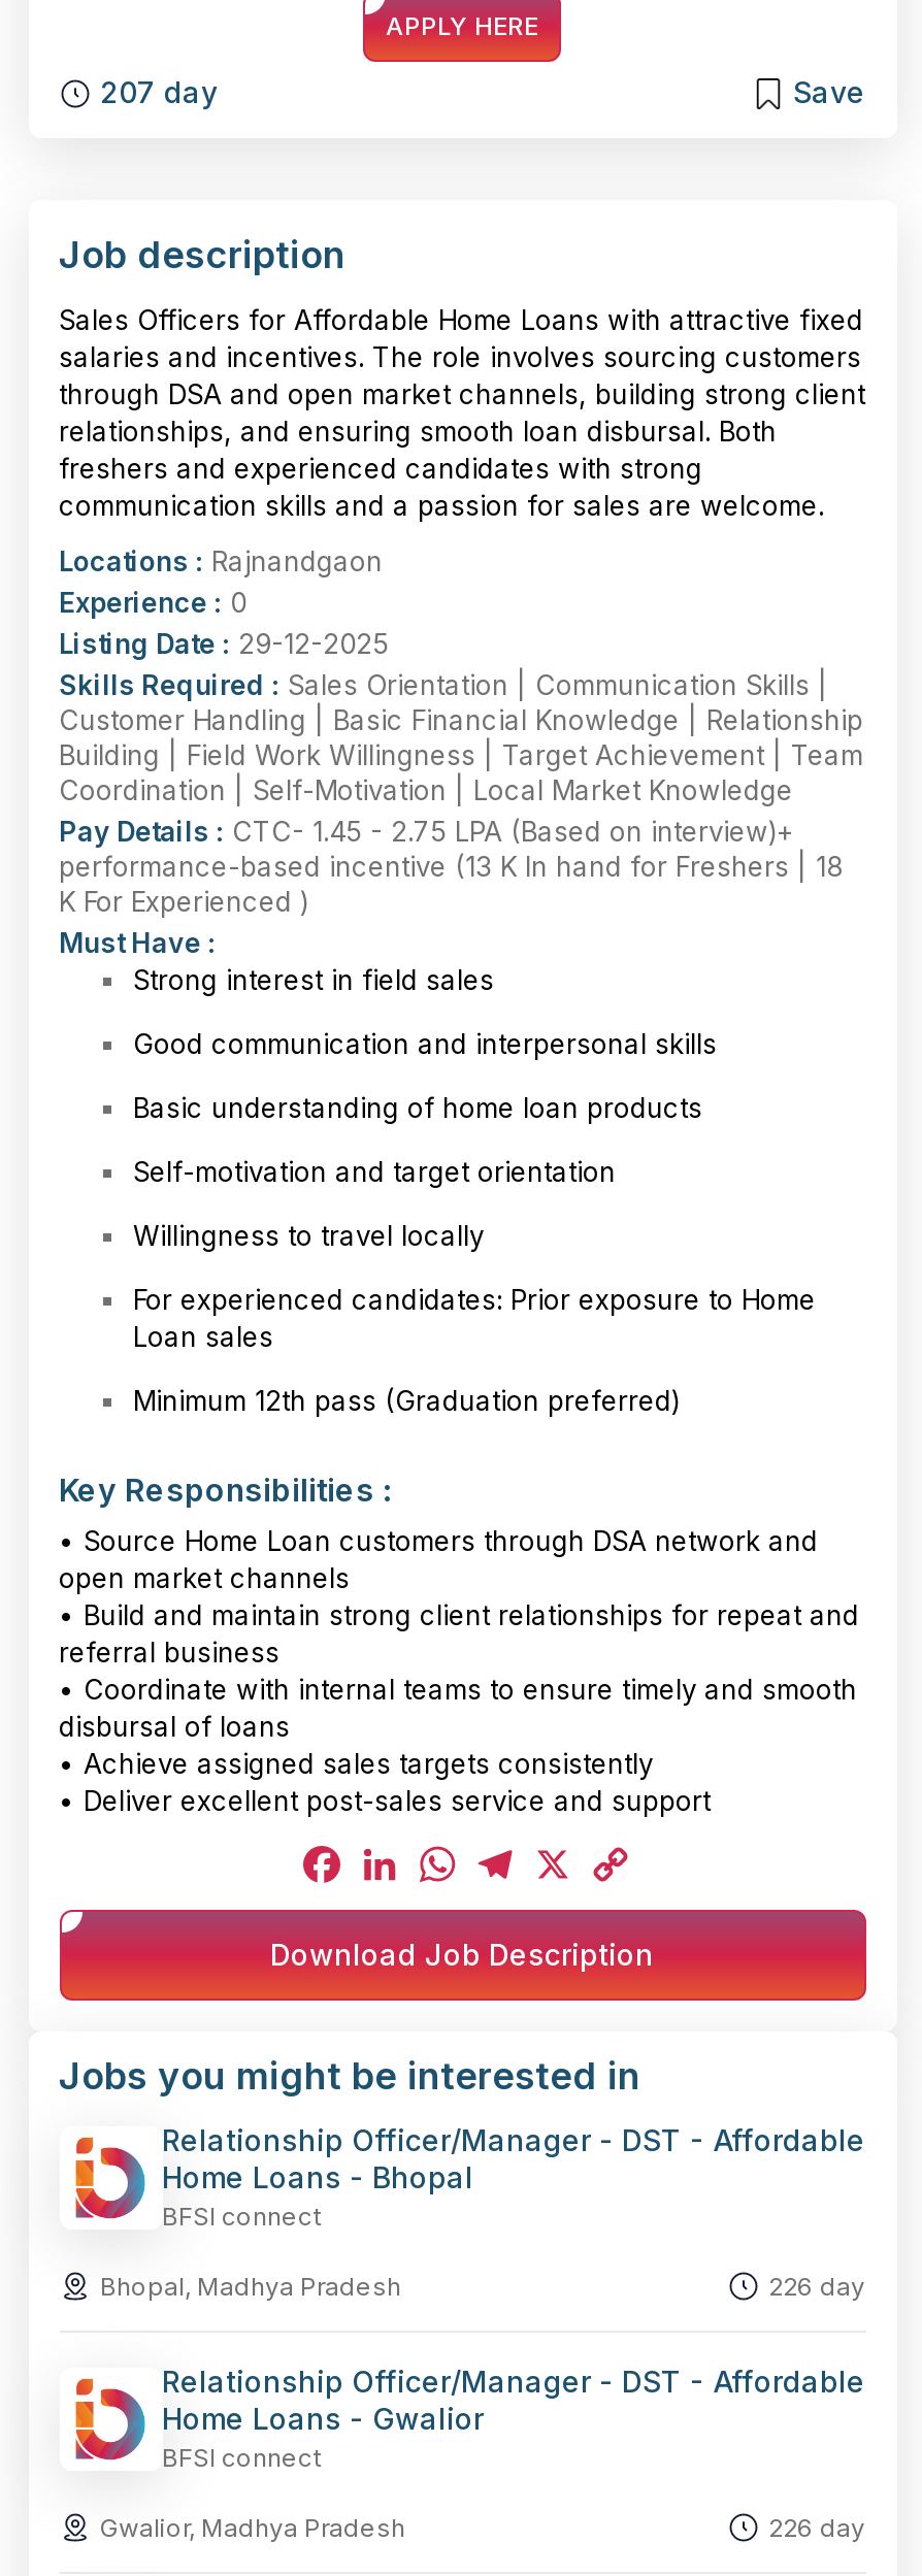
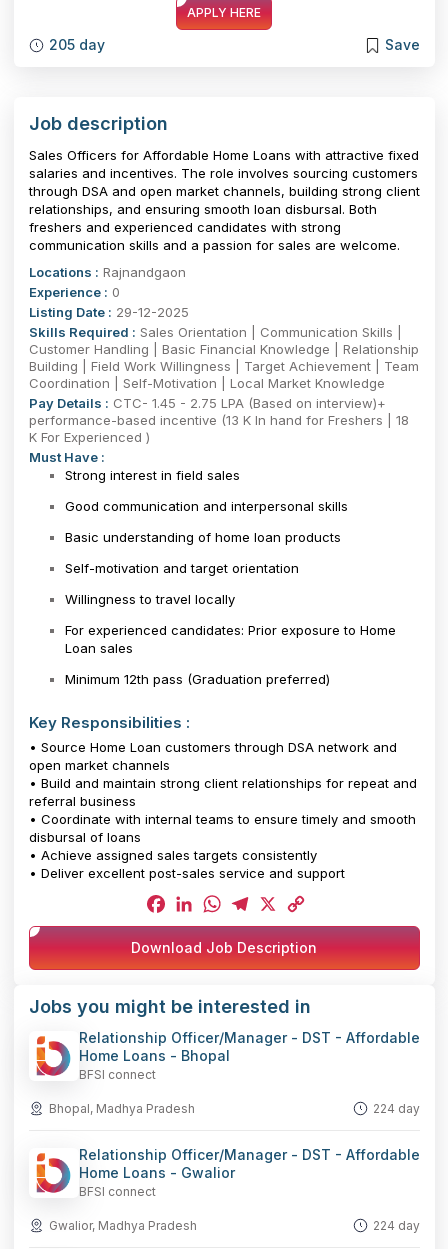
- 207 day
+ 205 day

- 226 day
+ 224 day

- 226 day
+ 224 day
